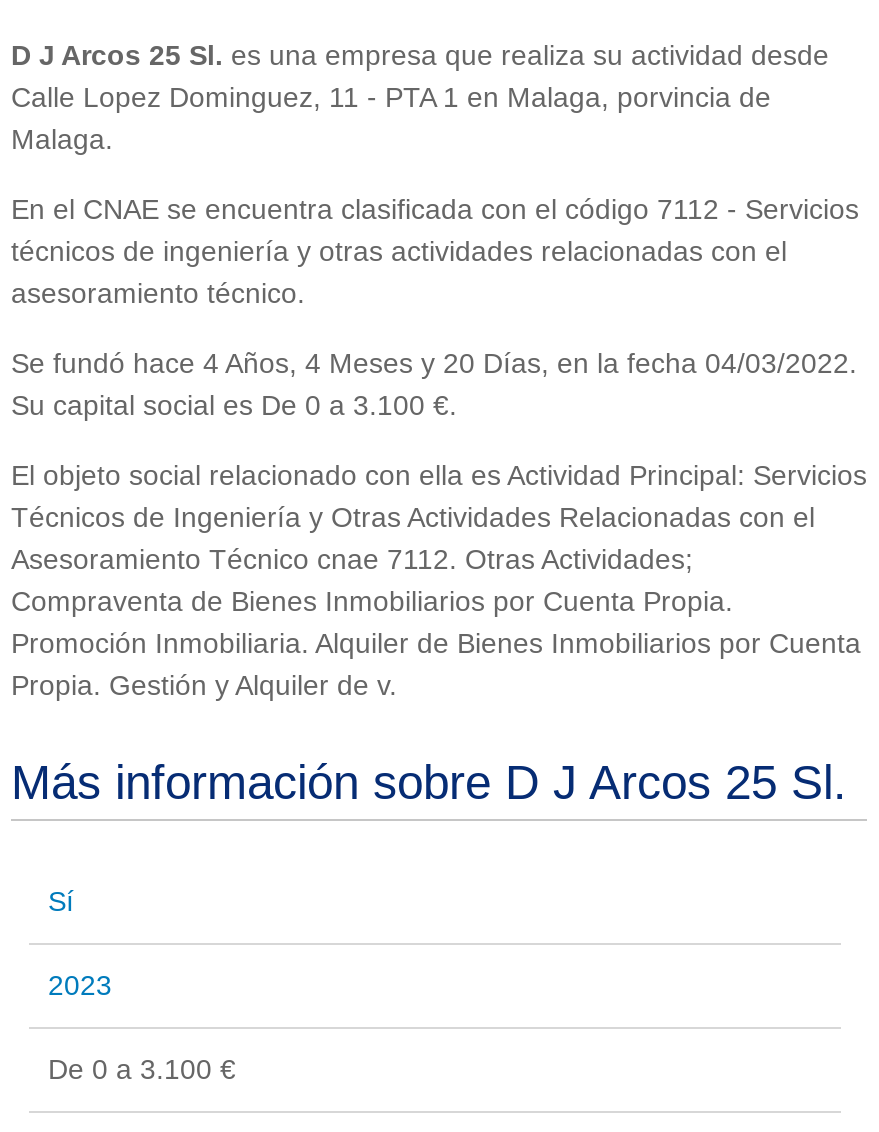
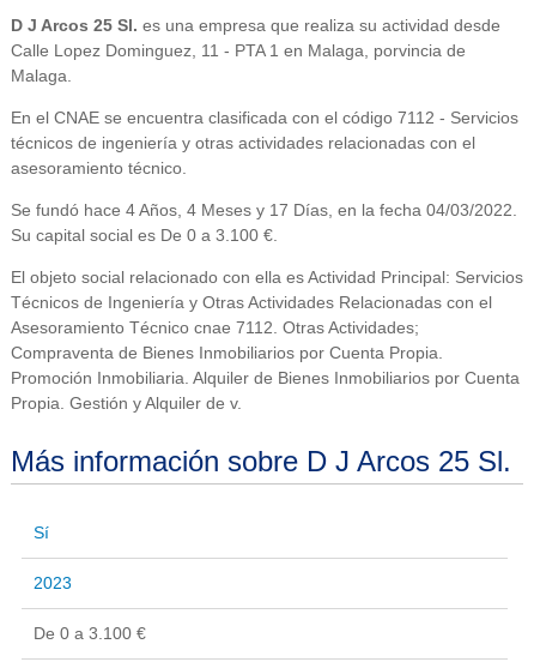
- Se fundó hace 4 Años, 4 Meses y 20 Días, en la fecha 04/03/2022.
+ Se fundó hace 4 Años, 4 Meses y 17 Días, en la fecha 04/03/2022.
